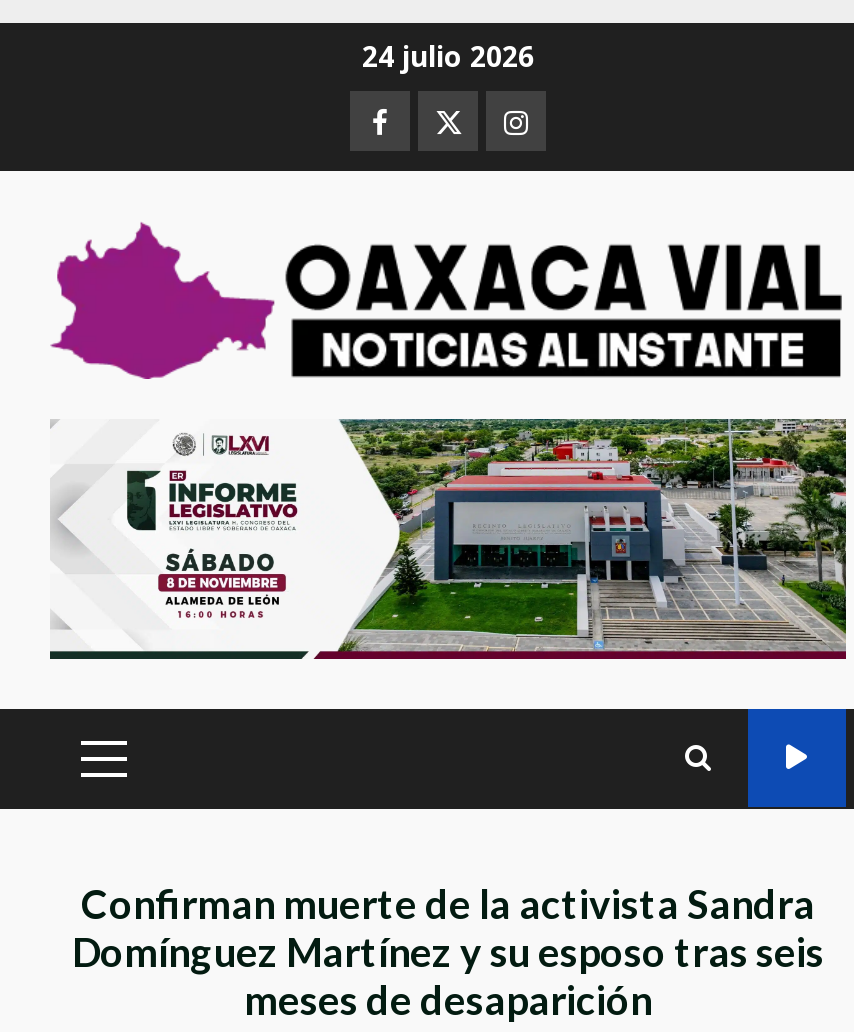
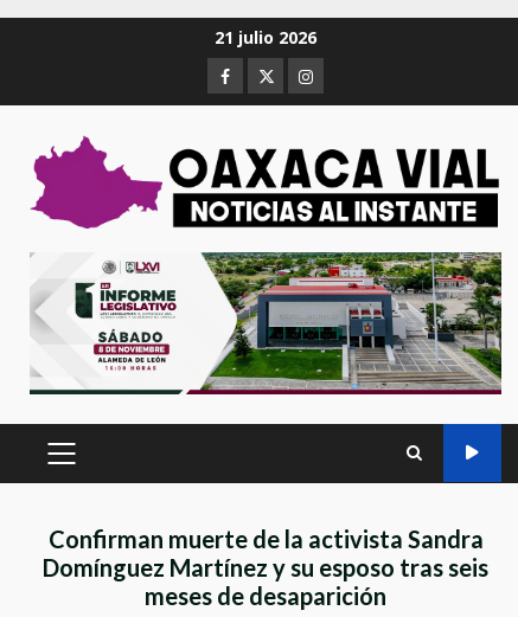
- 24 julio 2026
+ 21 julio 2026
